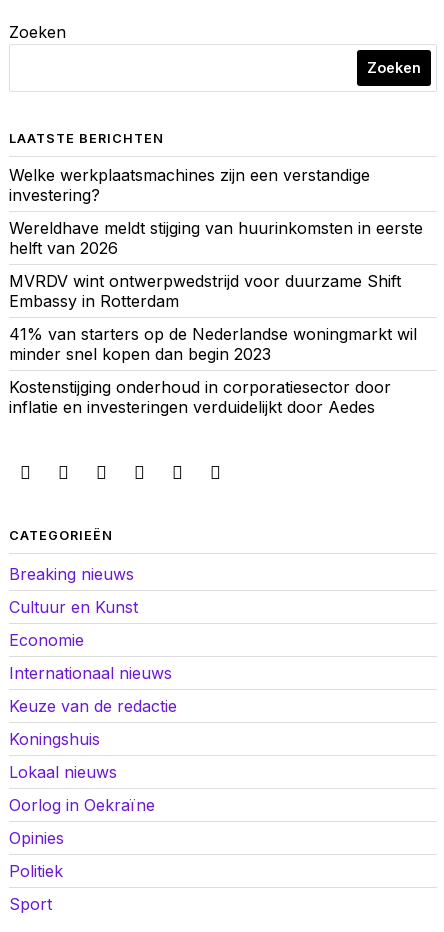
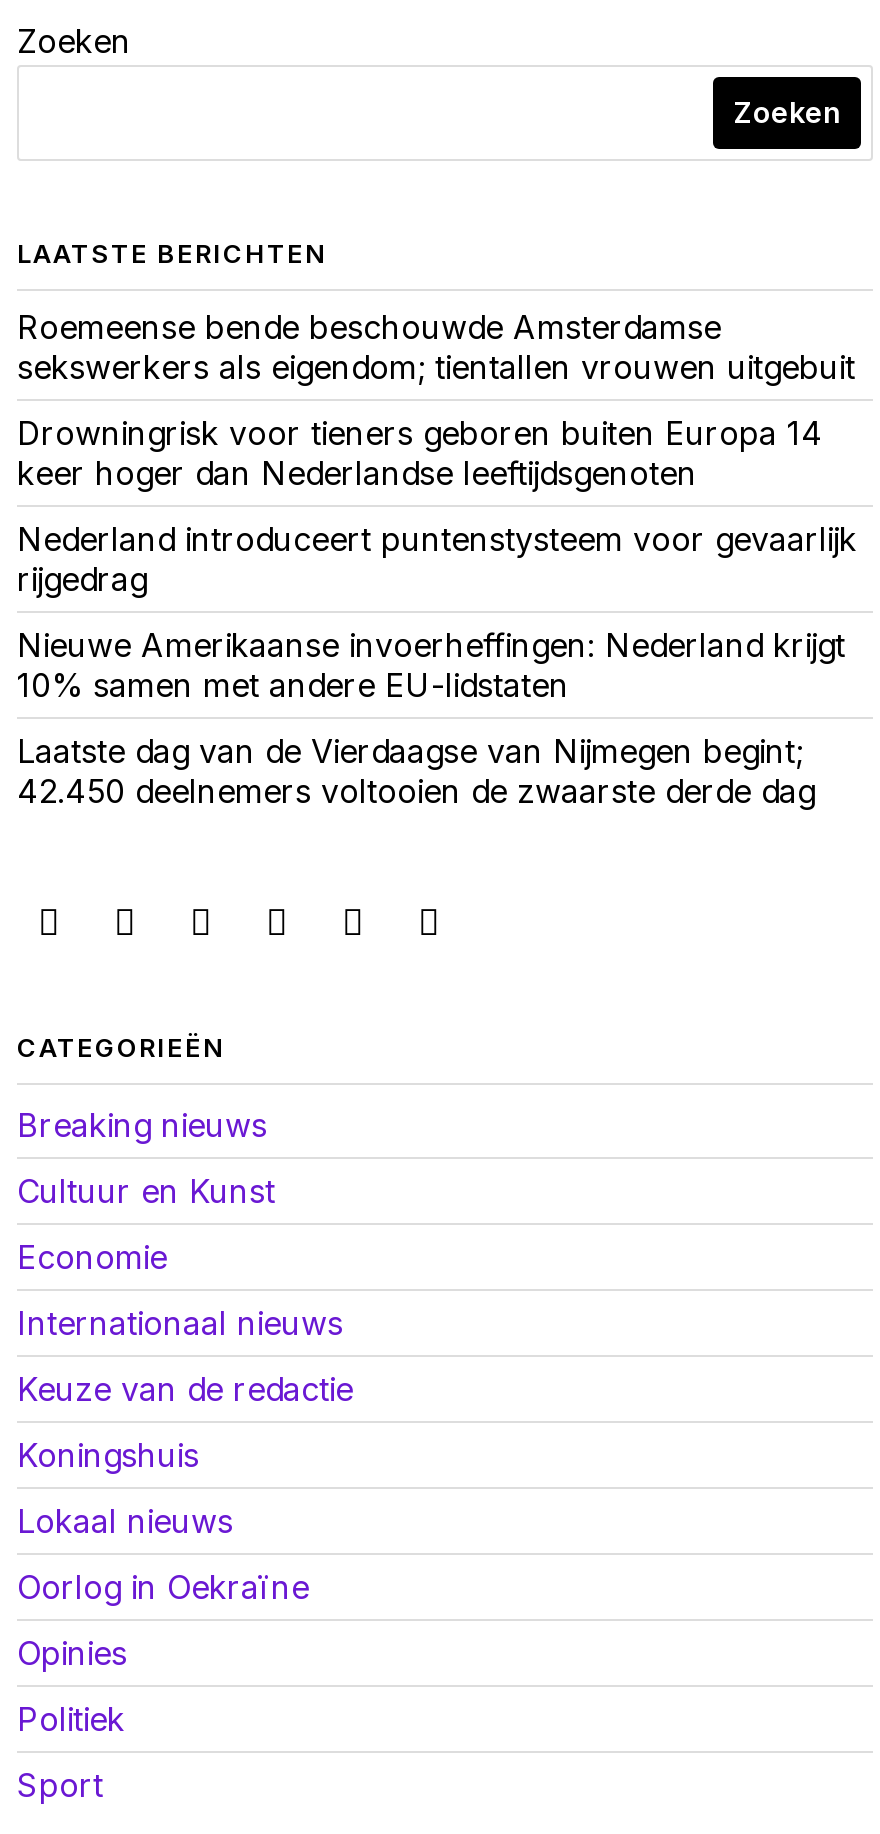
- Welke werkplaatsmachines zijn een verstandige
- investering?
+ Roemeense bende beschouwde Amsterdamse
+ sekswerkers als eigendom; tientallen vrouwen uitgebuit

- Wereldhave meldt stijging van huurinkomsten in eerste
- helft van 2026
+ Drowningrisk voor tieners geboren buiten Europa 14
+ keer hoger dan Nederlandse leeftijdsgenoten

- MVRDV wint ontwerpwedstrijd voor duurzame Shift
- Embassy in Rotterdam
+ Nederland introduceert puntenstysteem voor gevaarlijk
+ rijgedrag

- 41% van starters op de Nederlandse woningmarkt wil
- minder snel kopen dan begin 2023
+ Nieuwe Amerikaanse invoerheffingen: Nederland krijgt
+ 10% samen met andere EU-lidstaten

- Kostenstijging onderhoud in corporatiesector door
- inflatie en investeringen verduidelijkt door Aedes
+ Laatste dag van de Vierdaagse van Nijmegen begint;
+ 42.450 deelnemers voltooien de zwaarste derde dag
